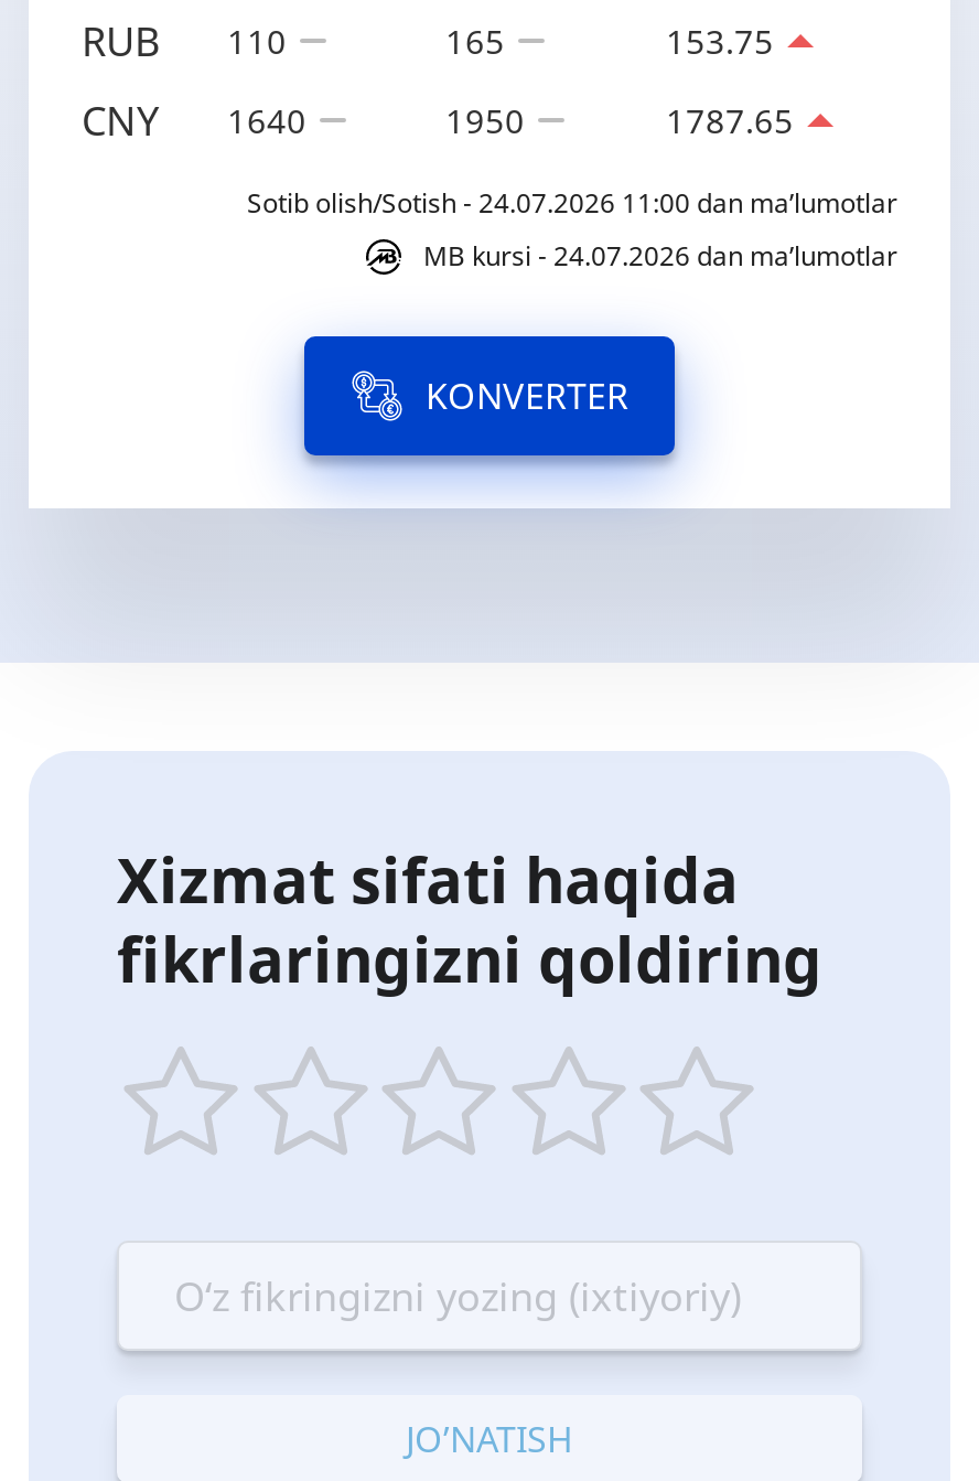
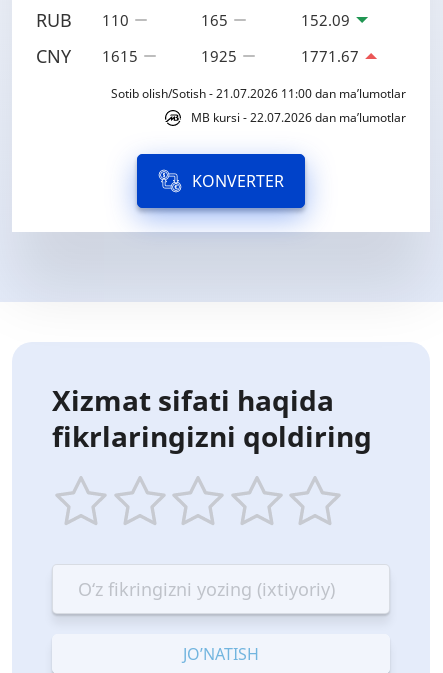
- 153.75
+ 152.09

- CNY 1640
+ CNY 1615

- 1950
+ 1925

- 1787.65
+ 1771.67

- Sotib olish/Sotish - 24.07.2026 11:00 dan ma’lumotlar
+ Sotib olish/Sotish - 21.07.2026 11:00 dan ma’lumotlar

- MB kursi - 24.07.2026 dan ma’lumotlar
+ MB kursi - 22.07.2026 dan ma’lumotlar
